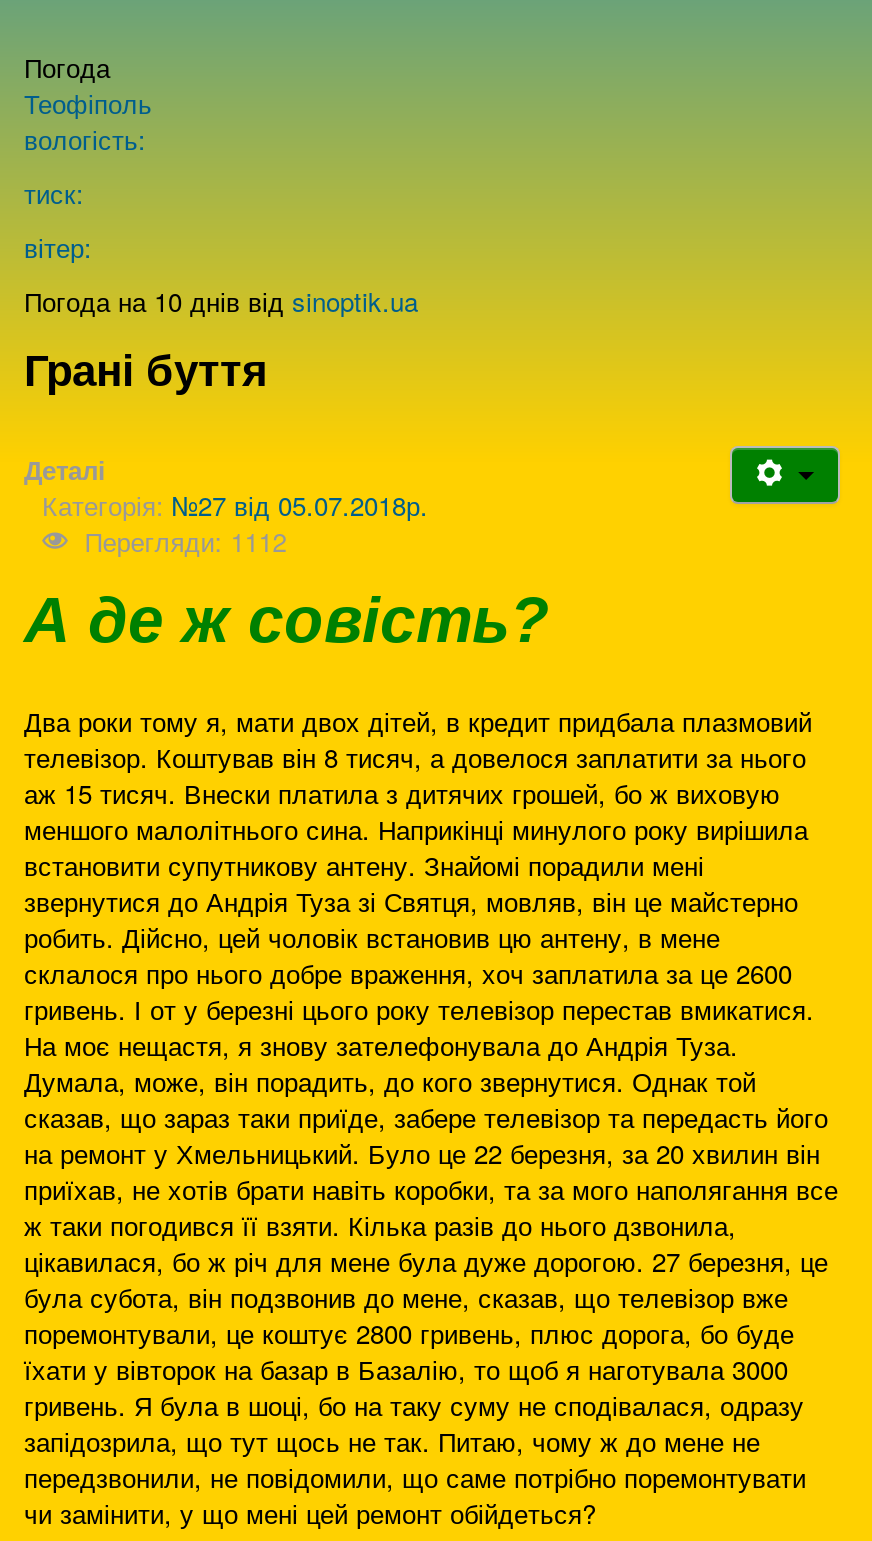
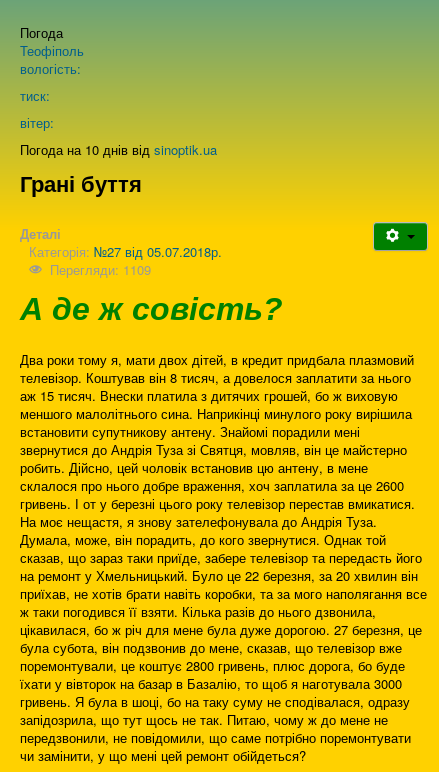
- Перегляди: 1112
+ Перегляди: 1109
